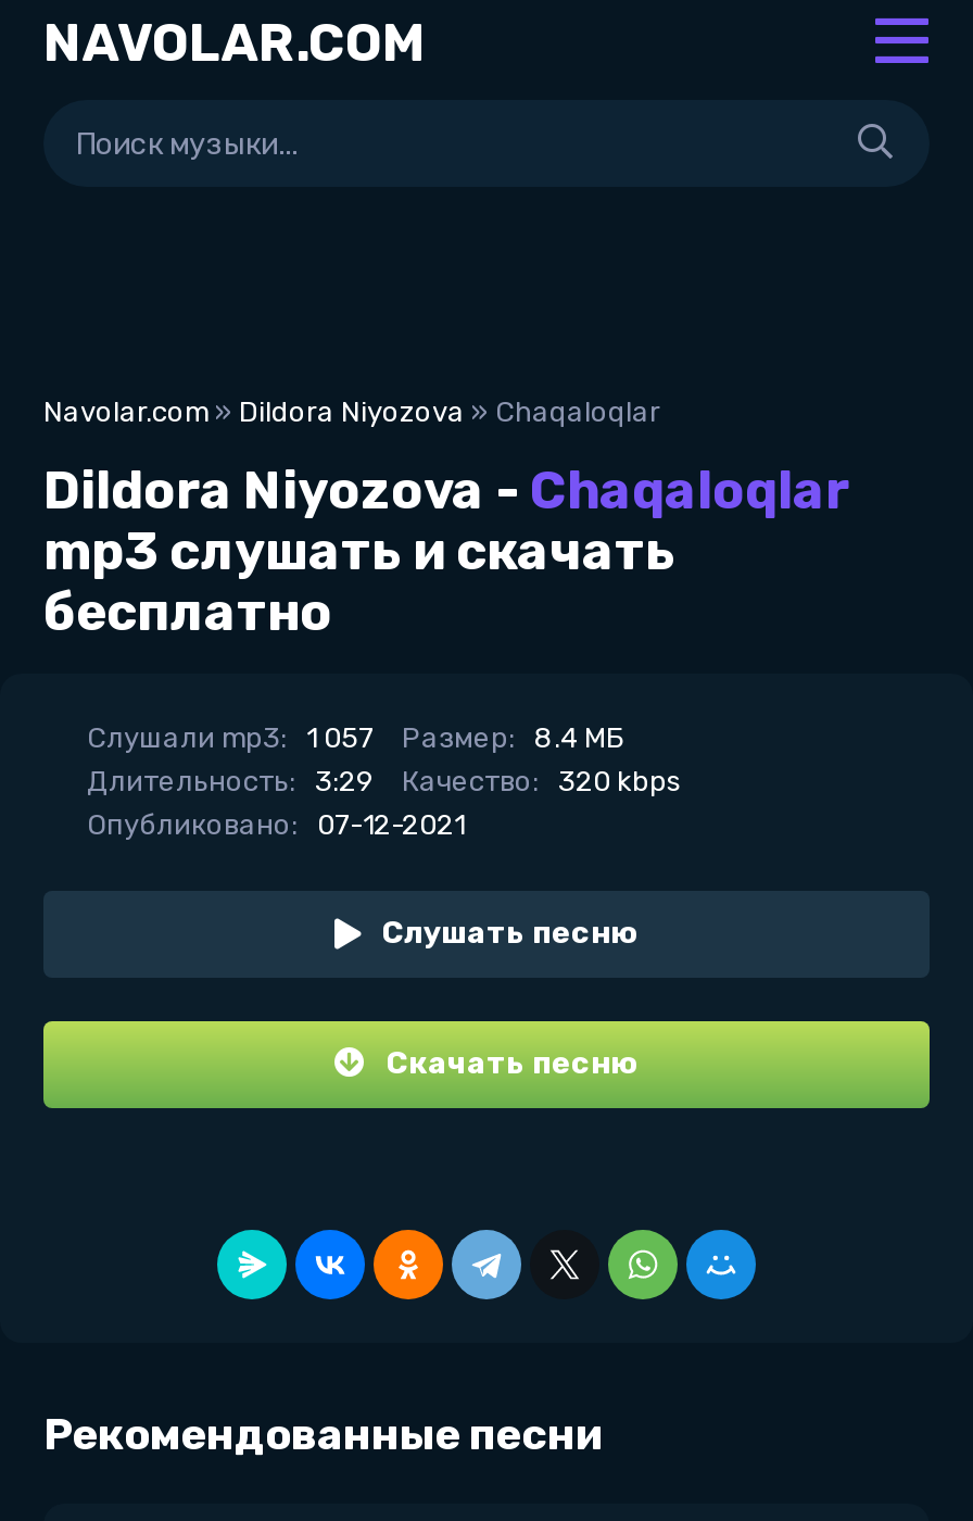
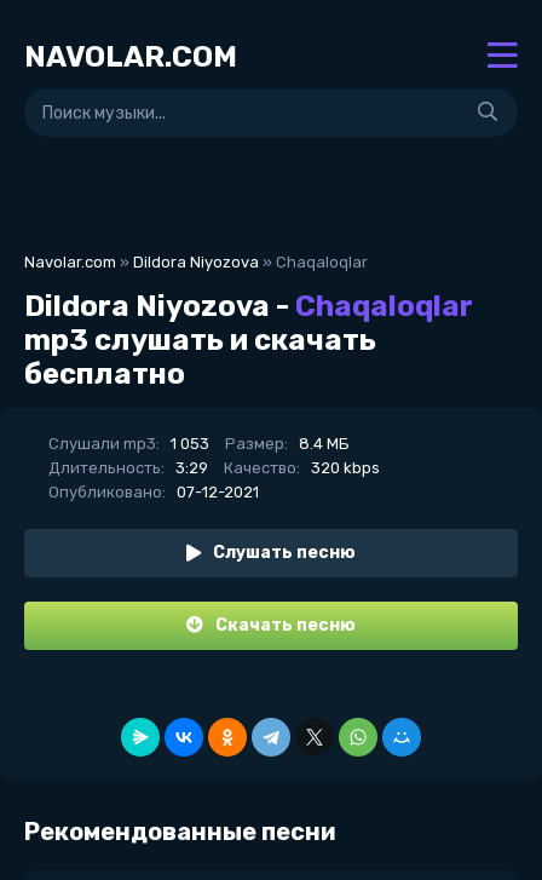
- Слушали mp3: 1 057 Размер: 8.4 МБ
+ Слушали mp3: 1 053 Размер: 8.4 МБ
